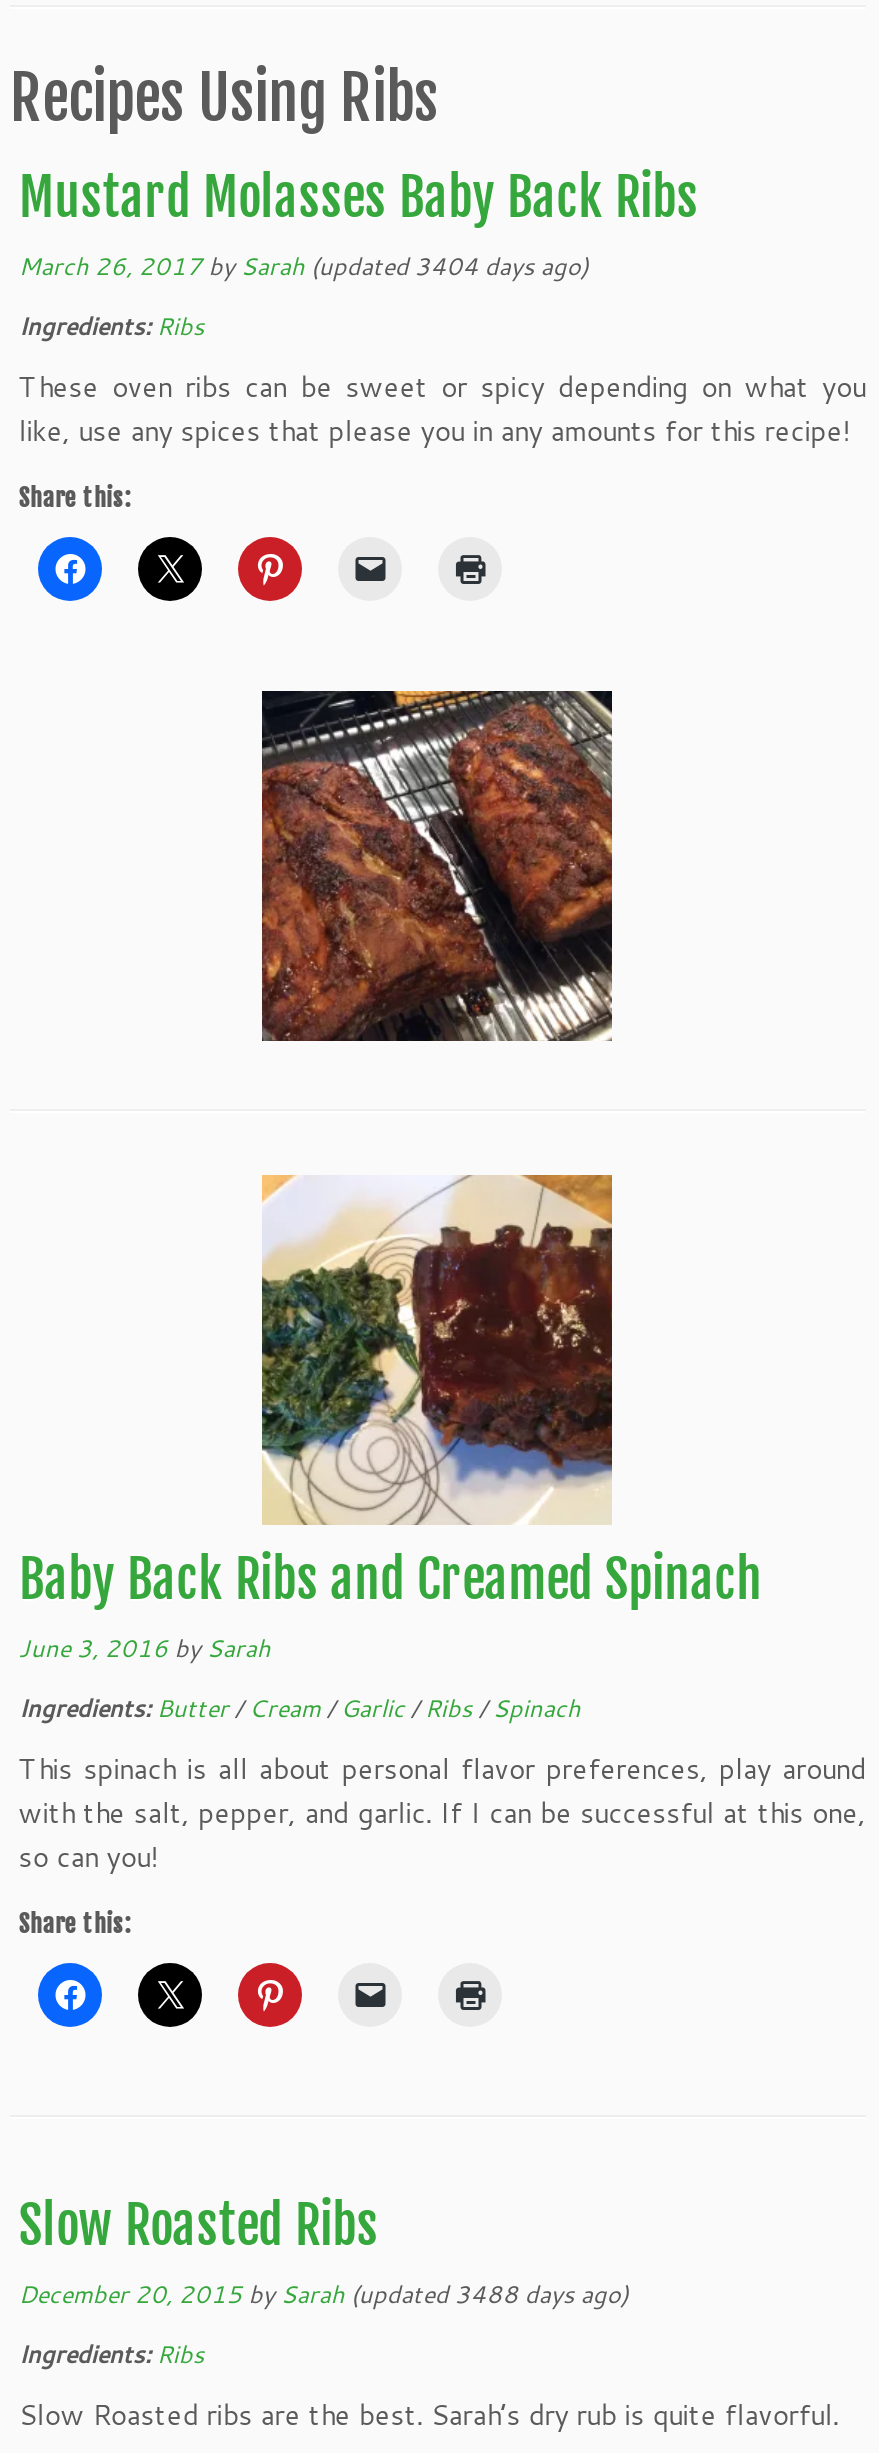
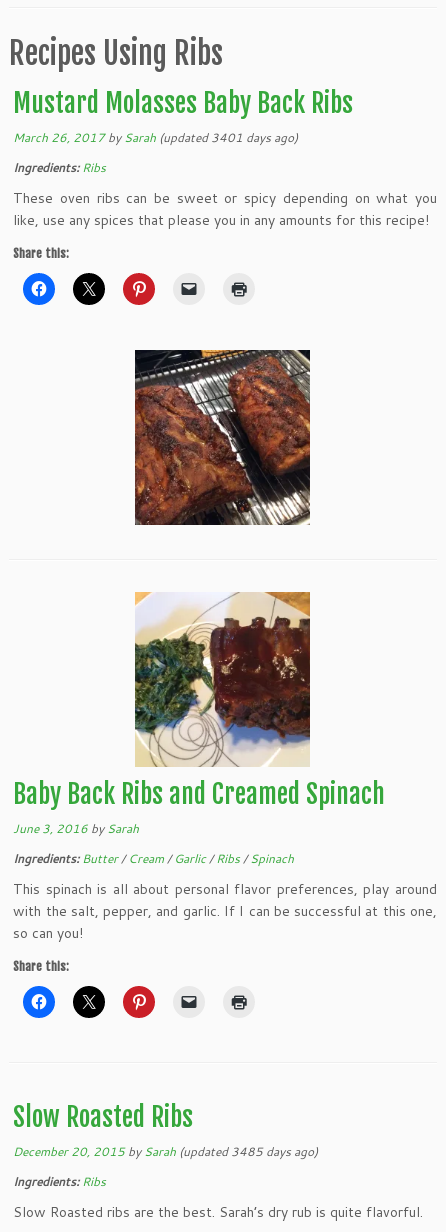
- March 26, 2017 by Sarah (updated 3404 days ago)
+ March 26, 2017 by Sarah (updated 3401 days ago)

- December 20, 2015 by Sarah (updated 3488 days ago)
+ December 20, 2015 by Sarah (updated 3485 days ago)
